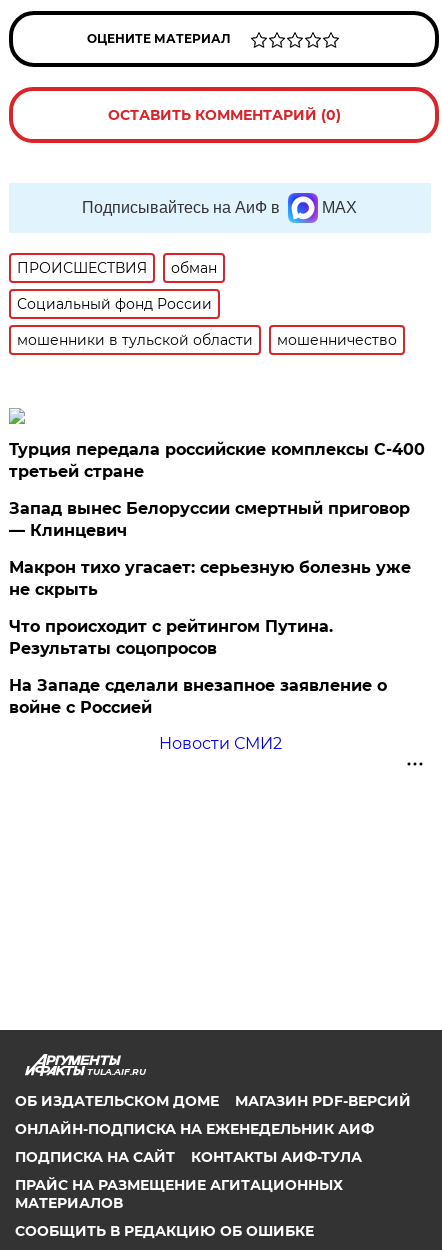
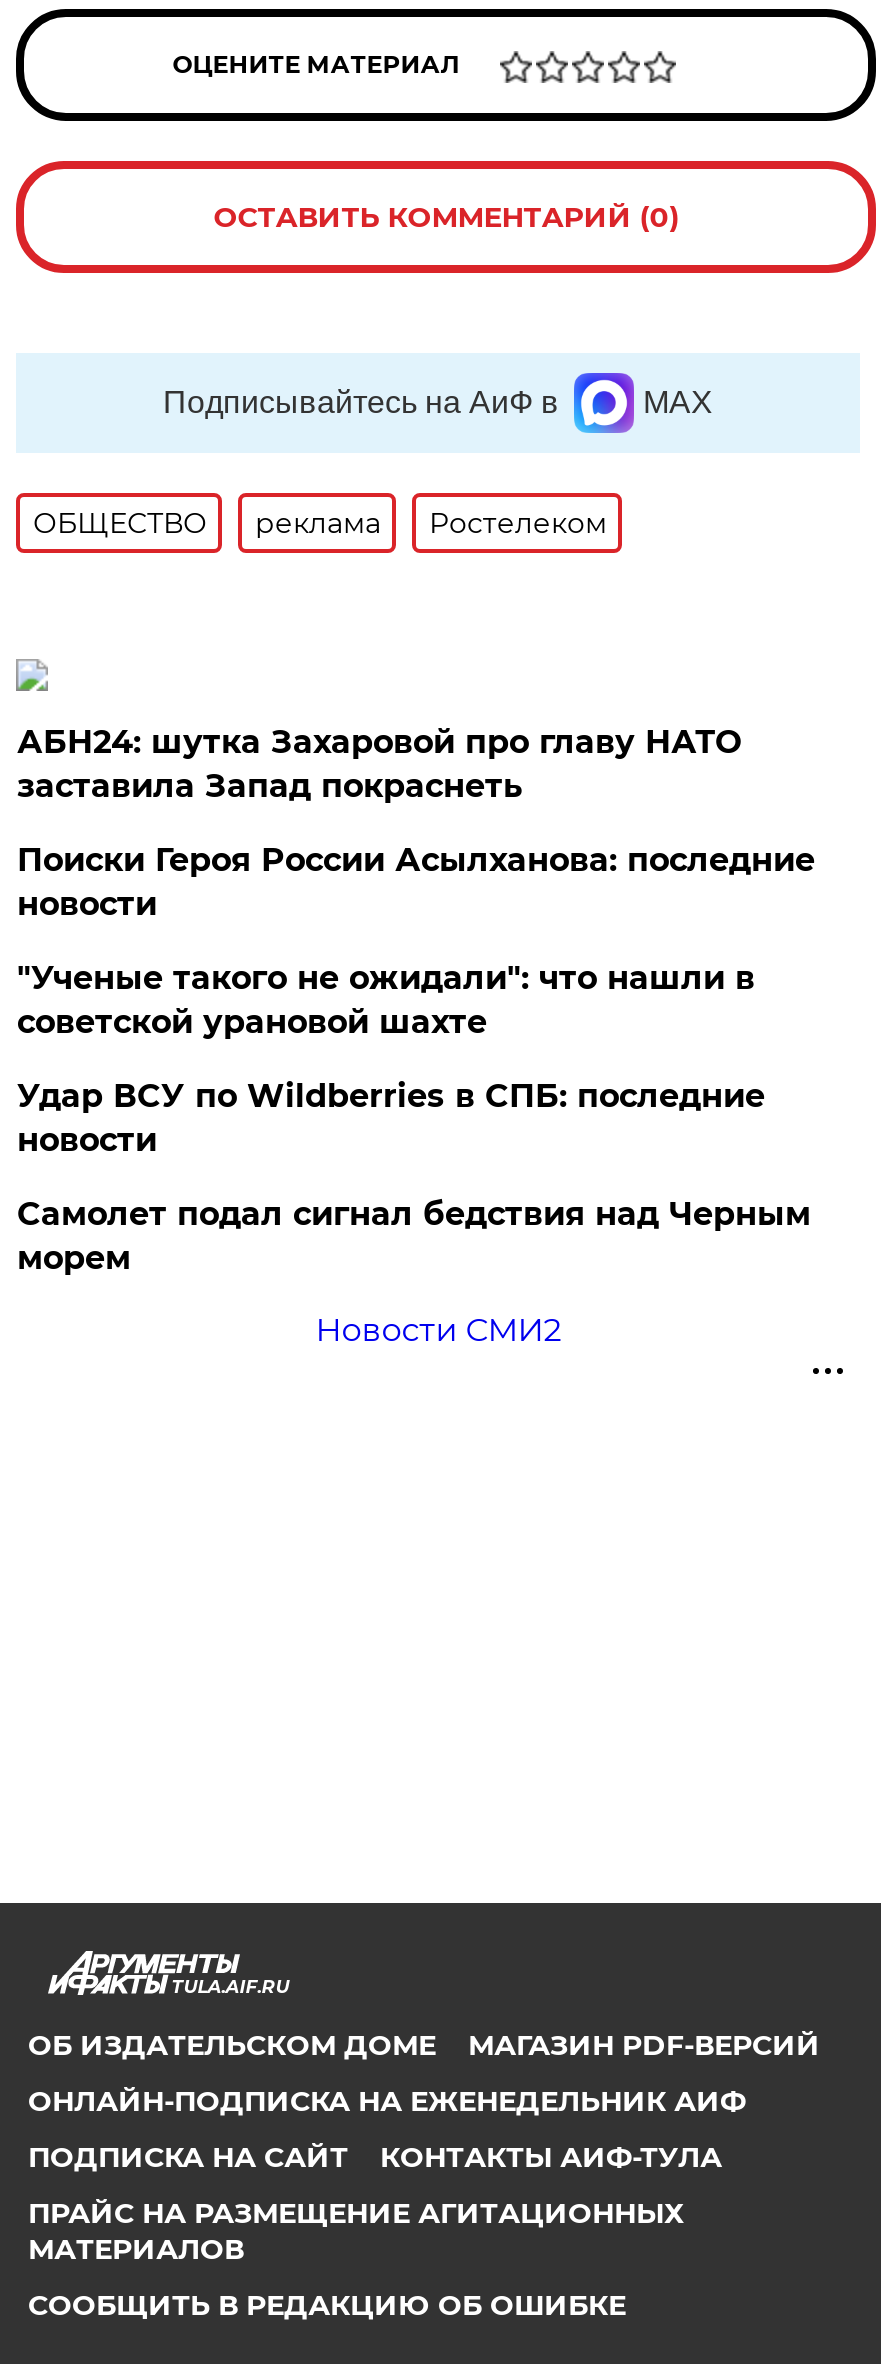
- ПРОИСШЕСТВИЯ
- обман
- Социальный фонд России
- мошенники в тульской области
- мошенничество
+ ОБЩЕСТВО
+ реклама
+ Ростелеком

- Турция передала российские комплексы С-400
- третьей стране
- Запад вынес Белоруссии смертный приговор
- — Клинцевич
- Макрон тихо угасает: серьезную болезнь уже
- не скрыть
- Что происходит с рейтингом Путина.
- Результаты соцопросов
- На Западе сделали внезапное заявление о
- войне с Россией
+ АБН24: шутка Захаровой про главу НАТО
+ заставила Запад покраснеть
+ Поиски Героя России Асылханова: последние
+ новости
+ "Ученые такого не ожидали": что нашли в
+ советской урановой шахте
+ Удар ВСУ по Wildberries в СПБ: последние
+ новости
+ Самолет подал сигнал бедствия над Черным
+ морем
